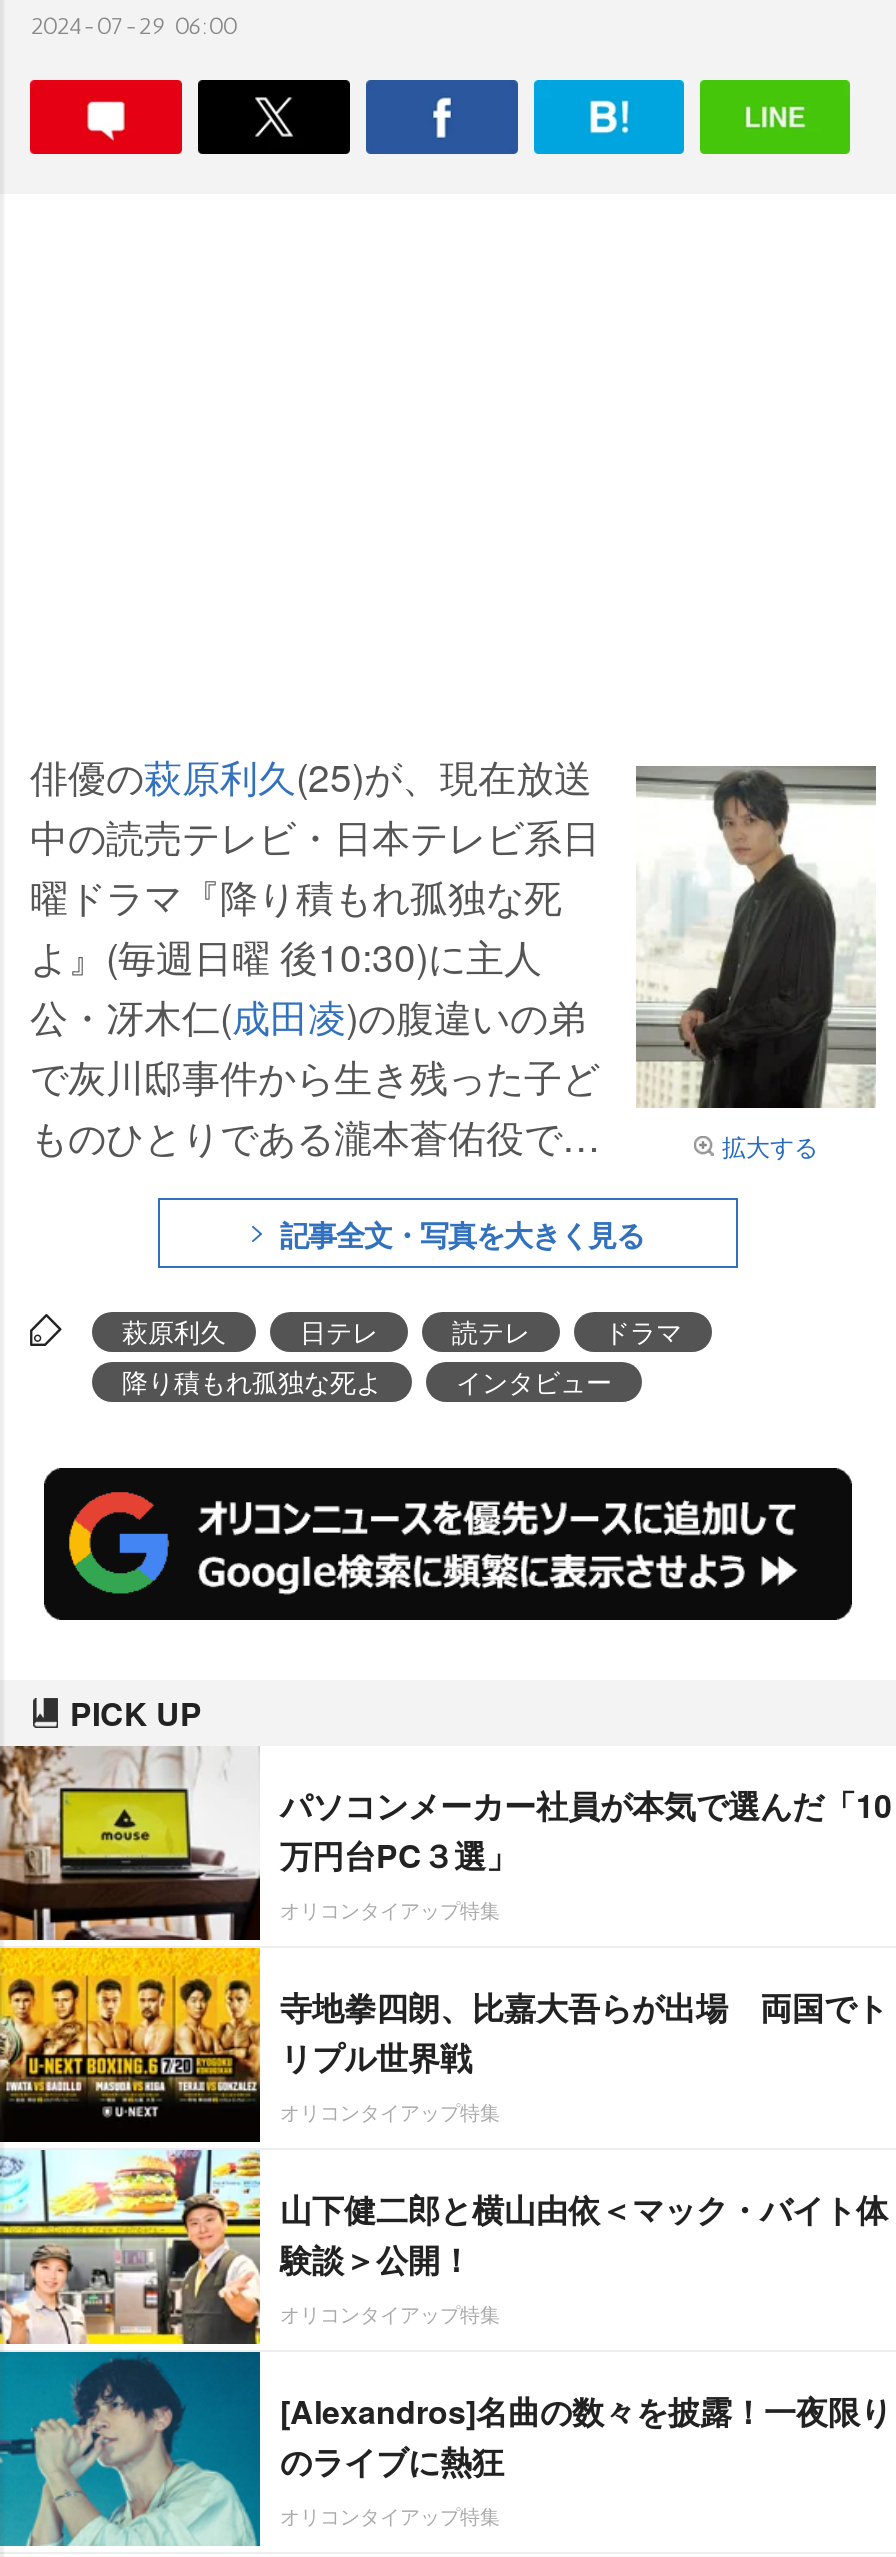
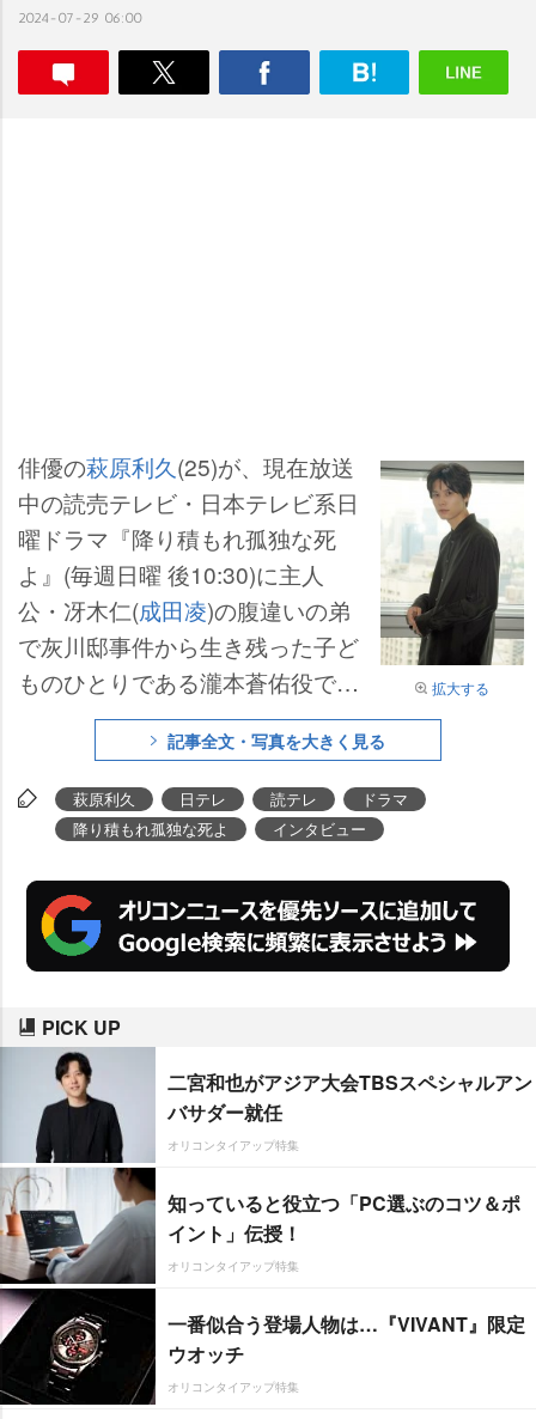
- [image]
- パソコンメーカー社員が本気で選んだ「10
- 万円台PC３選」
+ [image]
+ 二宮和也がアジア大会TBSスペシャルアン
+ バサダー就任

- 寺地拳四朗、比嘉大吾らが出場 両国でト
- リプル世界戦
+ 知っていると役立つ「PC選ぶのコツ＆ポ
+ イント」伝授！

- 山下健二郎と横山由依＜マック・バイト体
- 験談＞公開！
- オリコンタイアップ特集
- [Alexandros]名曲の数々を披露！一夜限り
- のライブに熱狂
+ 一番似合う登場人物は…『VIVANT』限定
+ ウオッチ
